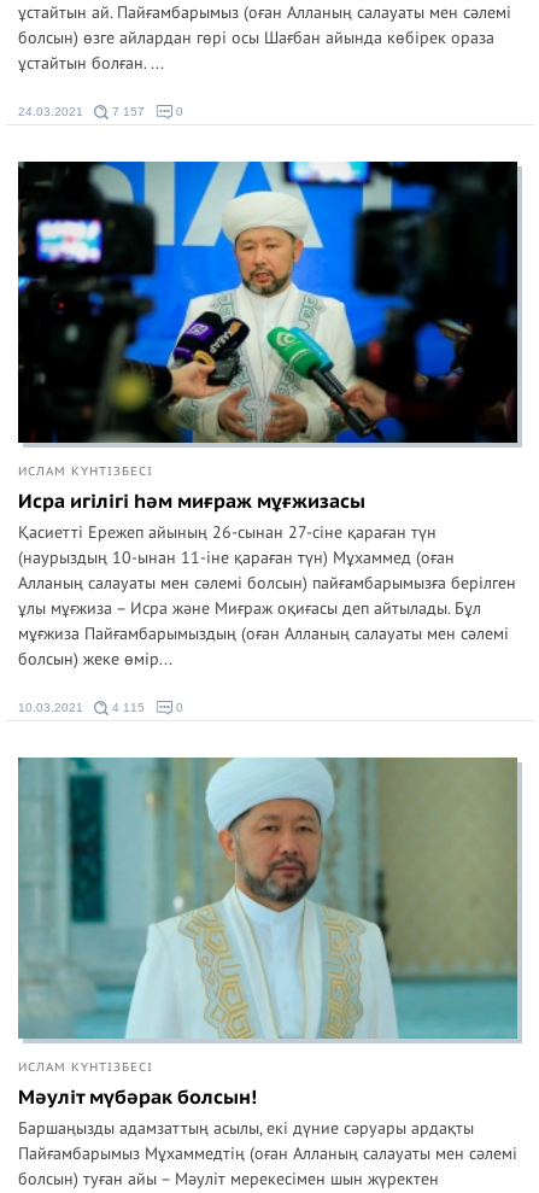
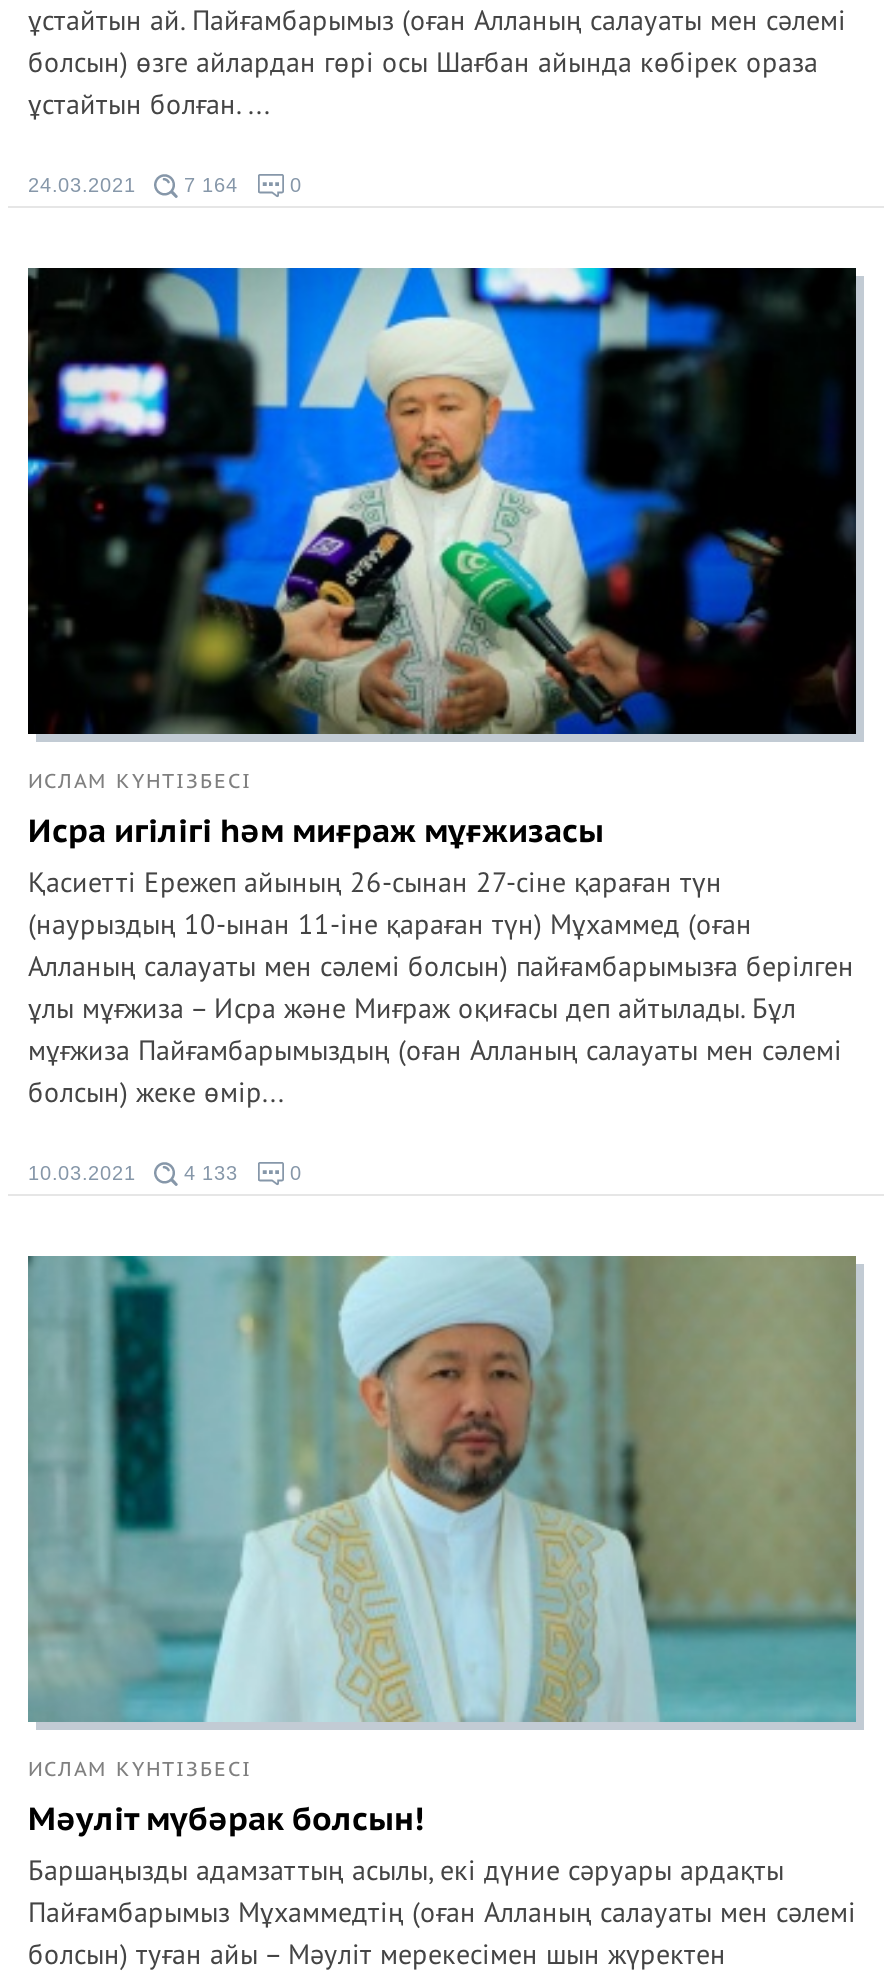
- 24.03.2021 7 157
+ 24.03.2021 7 164

- 10.03.2021 4 115
+ 10.03.2021 4 133
